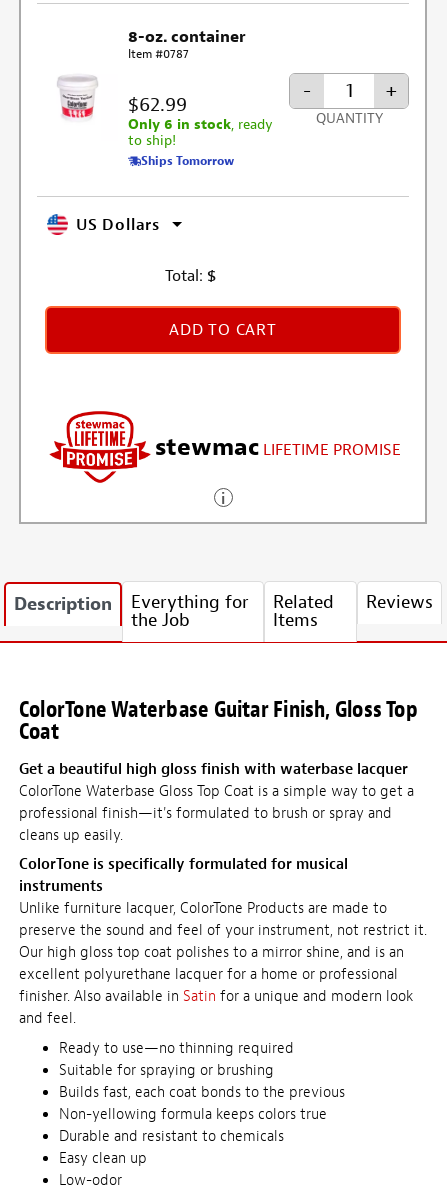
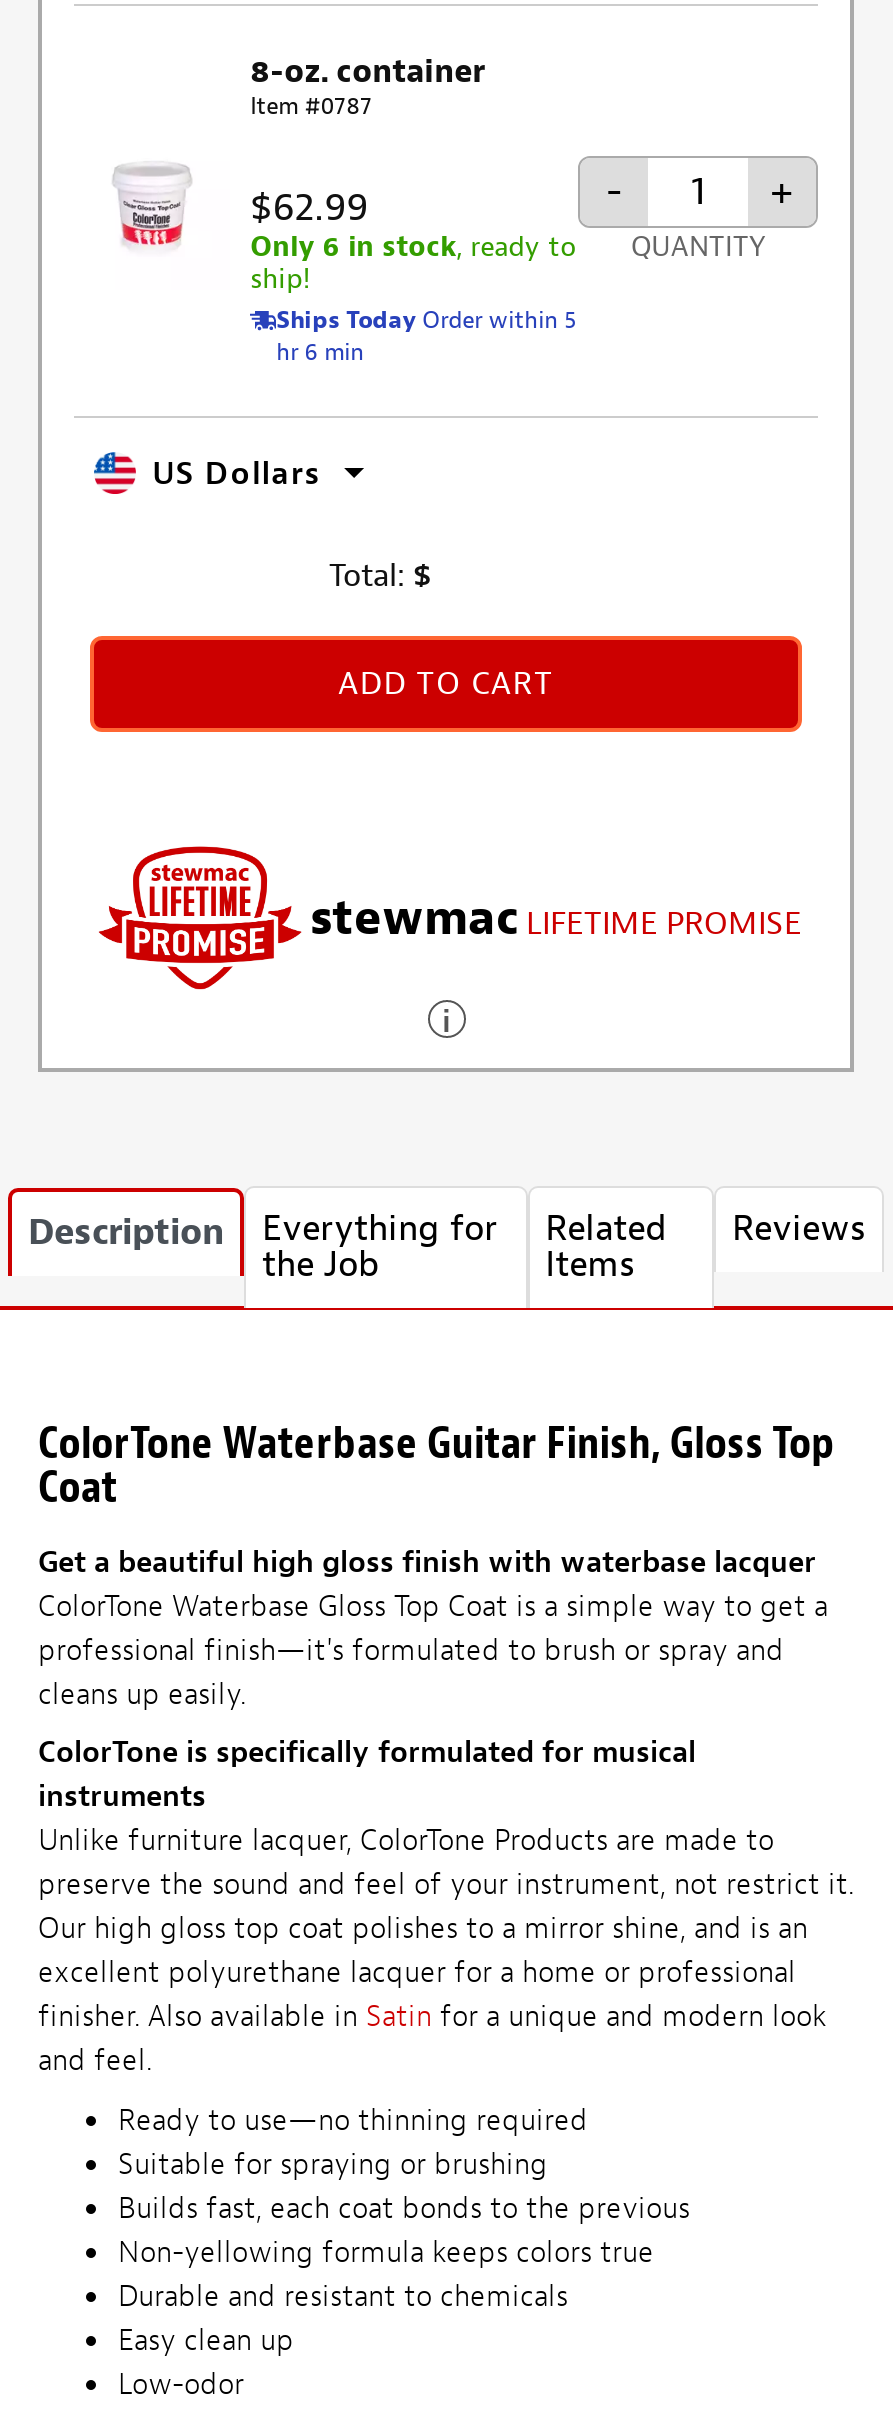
- Only 6 in stock, ready
- to ship!
- Ships Tomorrow
+ Only 6 in stock, ready to
+ ship!
+ Ships Today Order within 5
+ hr 6 min
